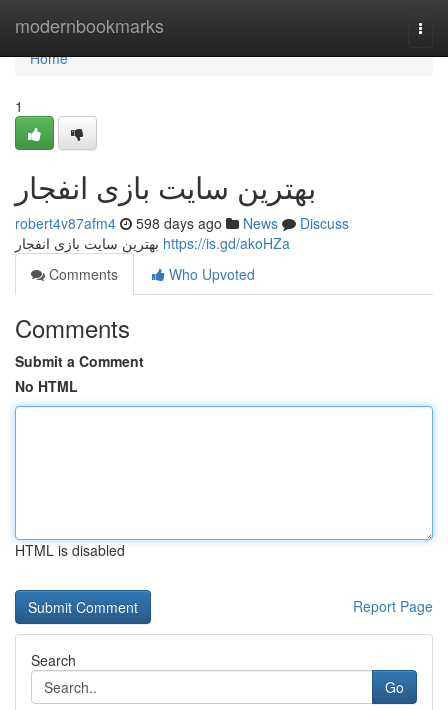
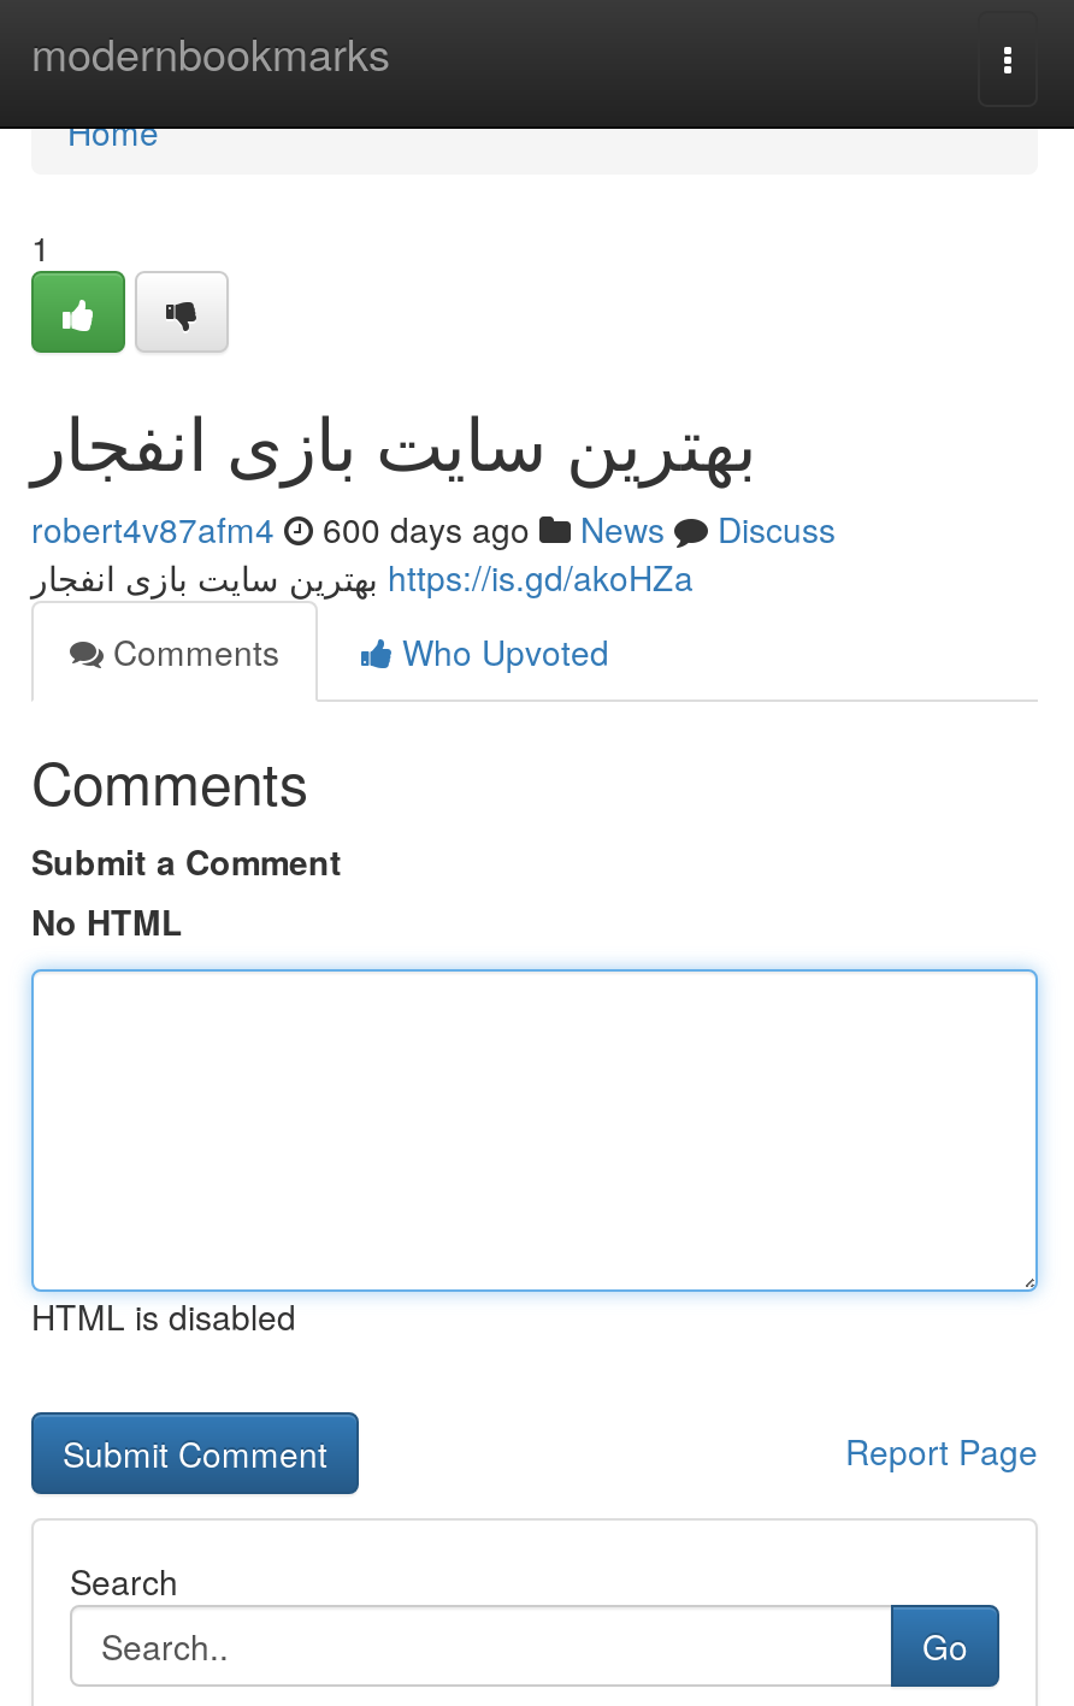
- robert4v87afm4 598 days ago News Discuss
+ robert4v87afm4 600 days ago News Discuss
